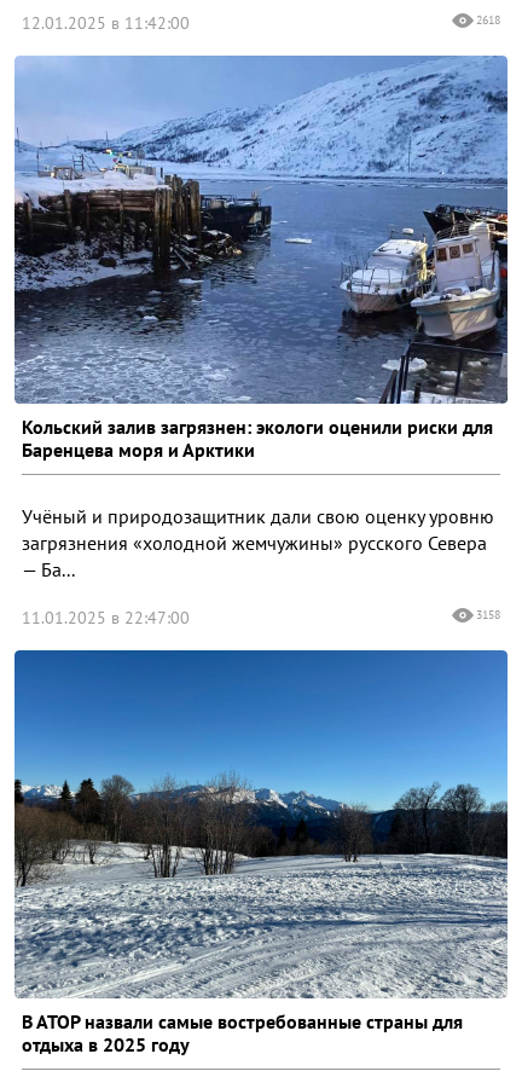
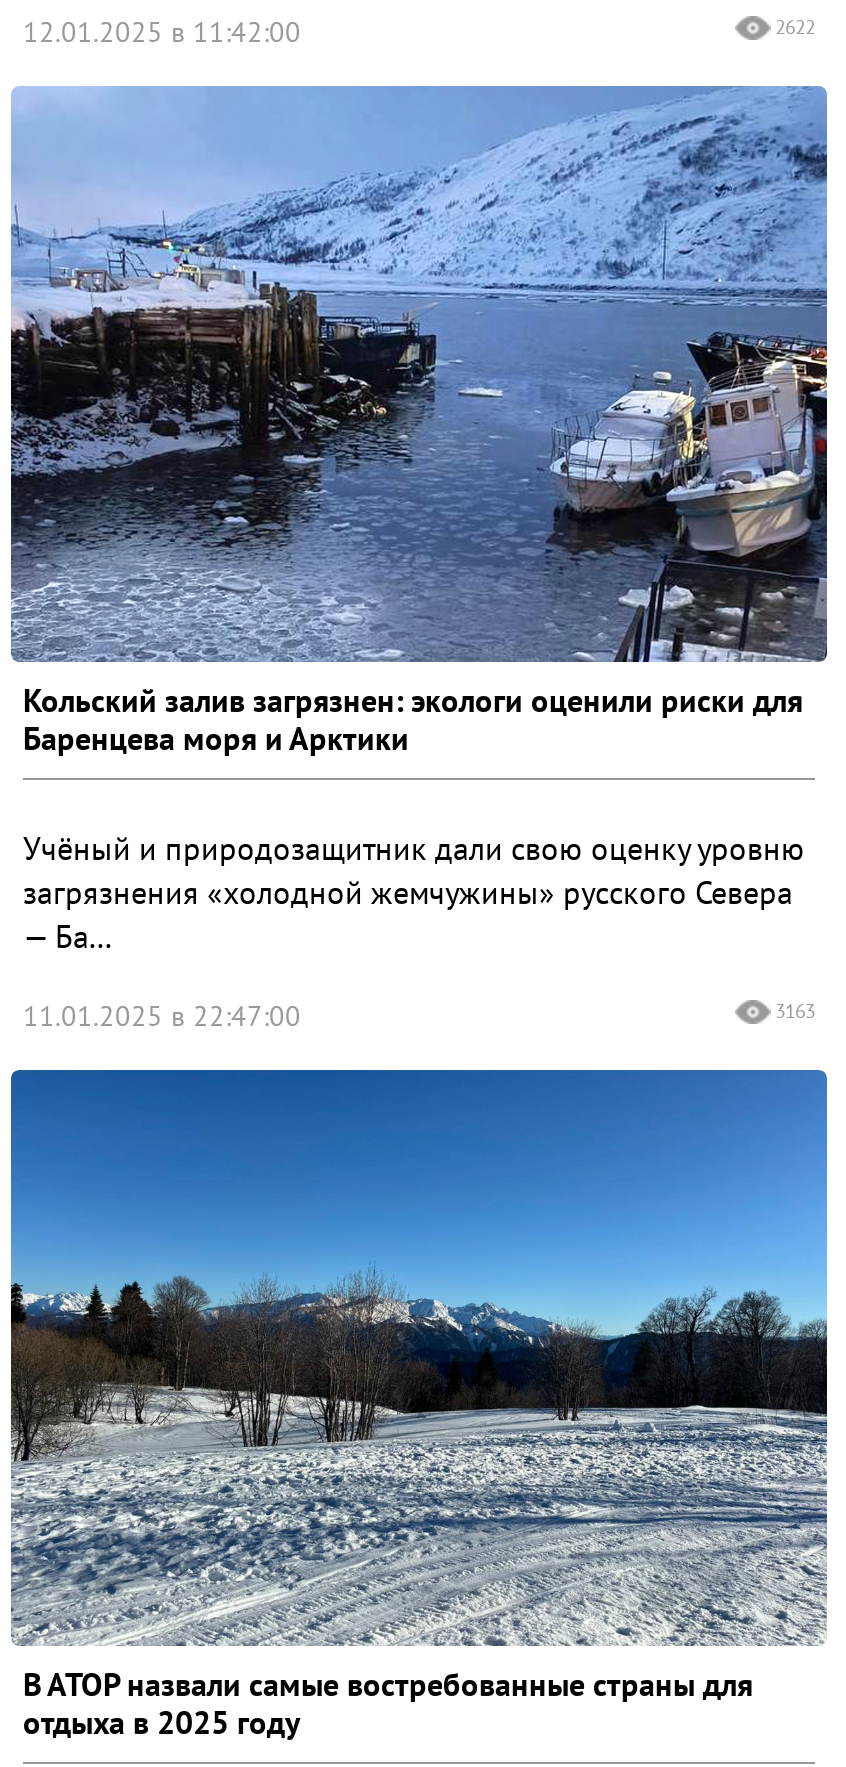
- 2618
+ 2622

- 3158
+ 3163
